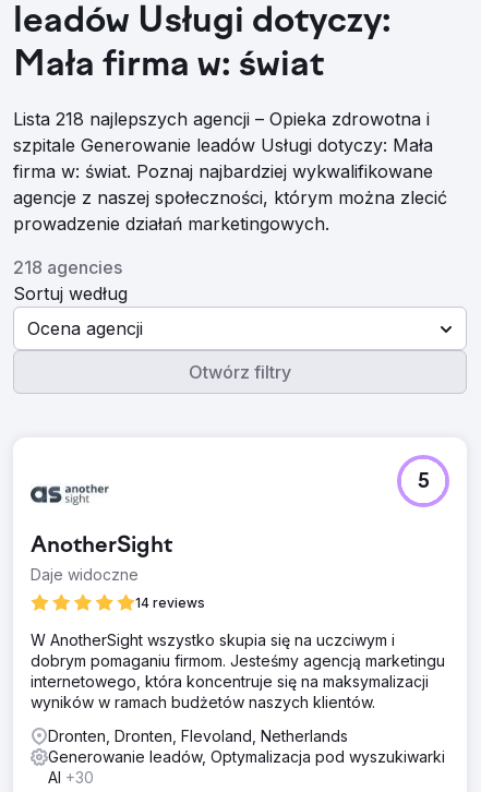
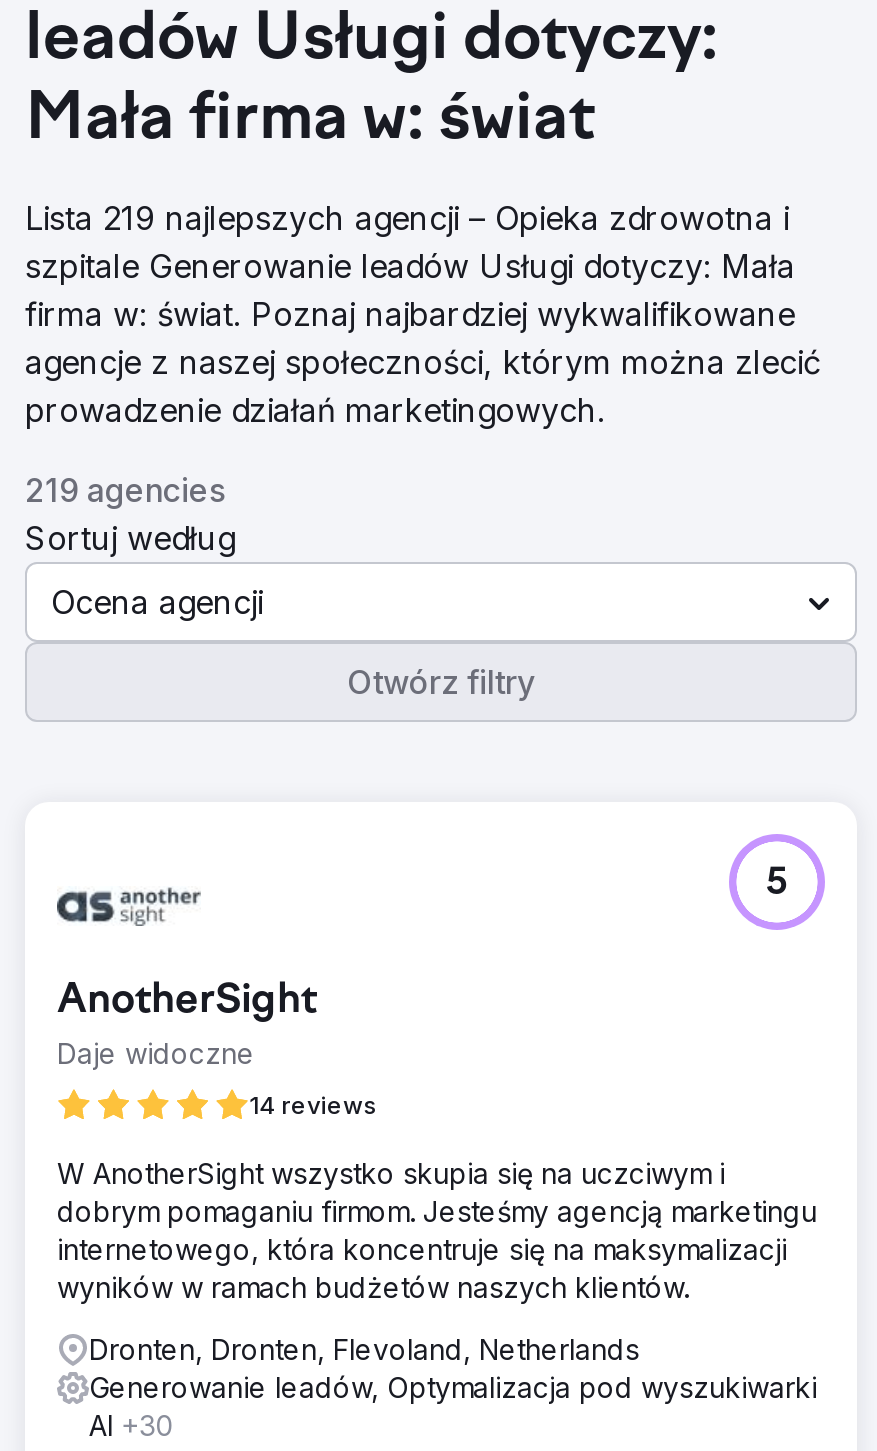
- Lista 218 najlepszych agencji – Opieka zdrowotna i
+ Lista 219 najlepszych agencji – Opieka zdrowotna i

- 218 agencies
+ 219 agencies
